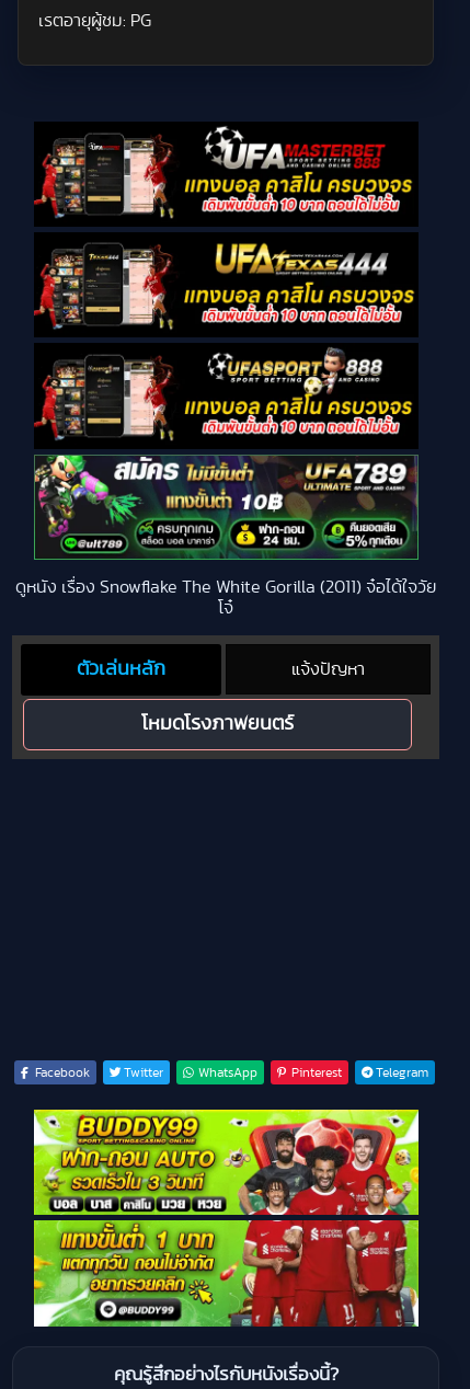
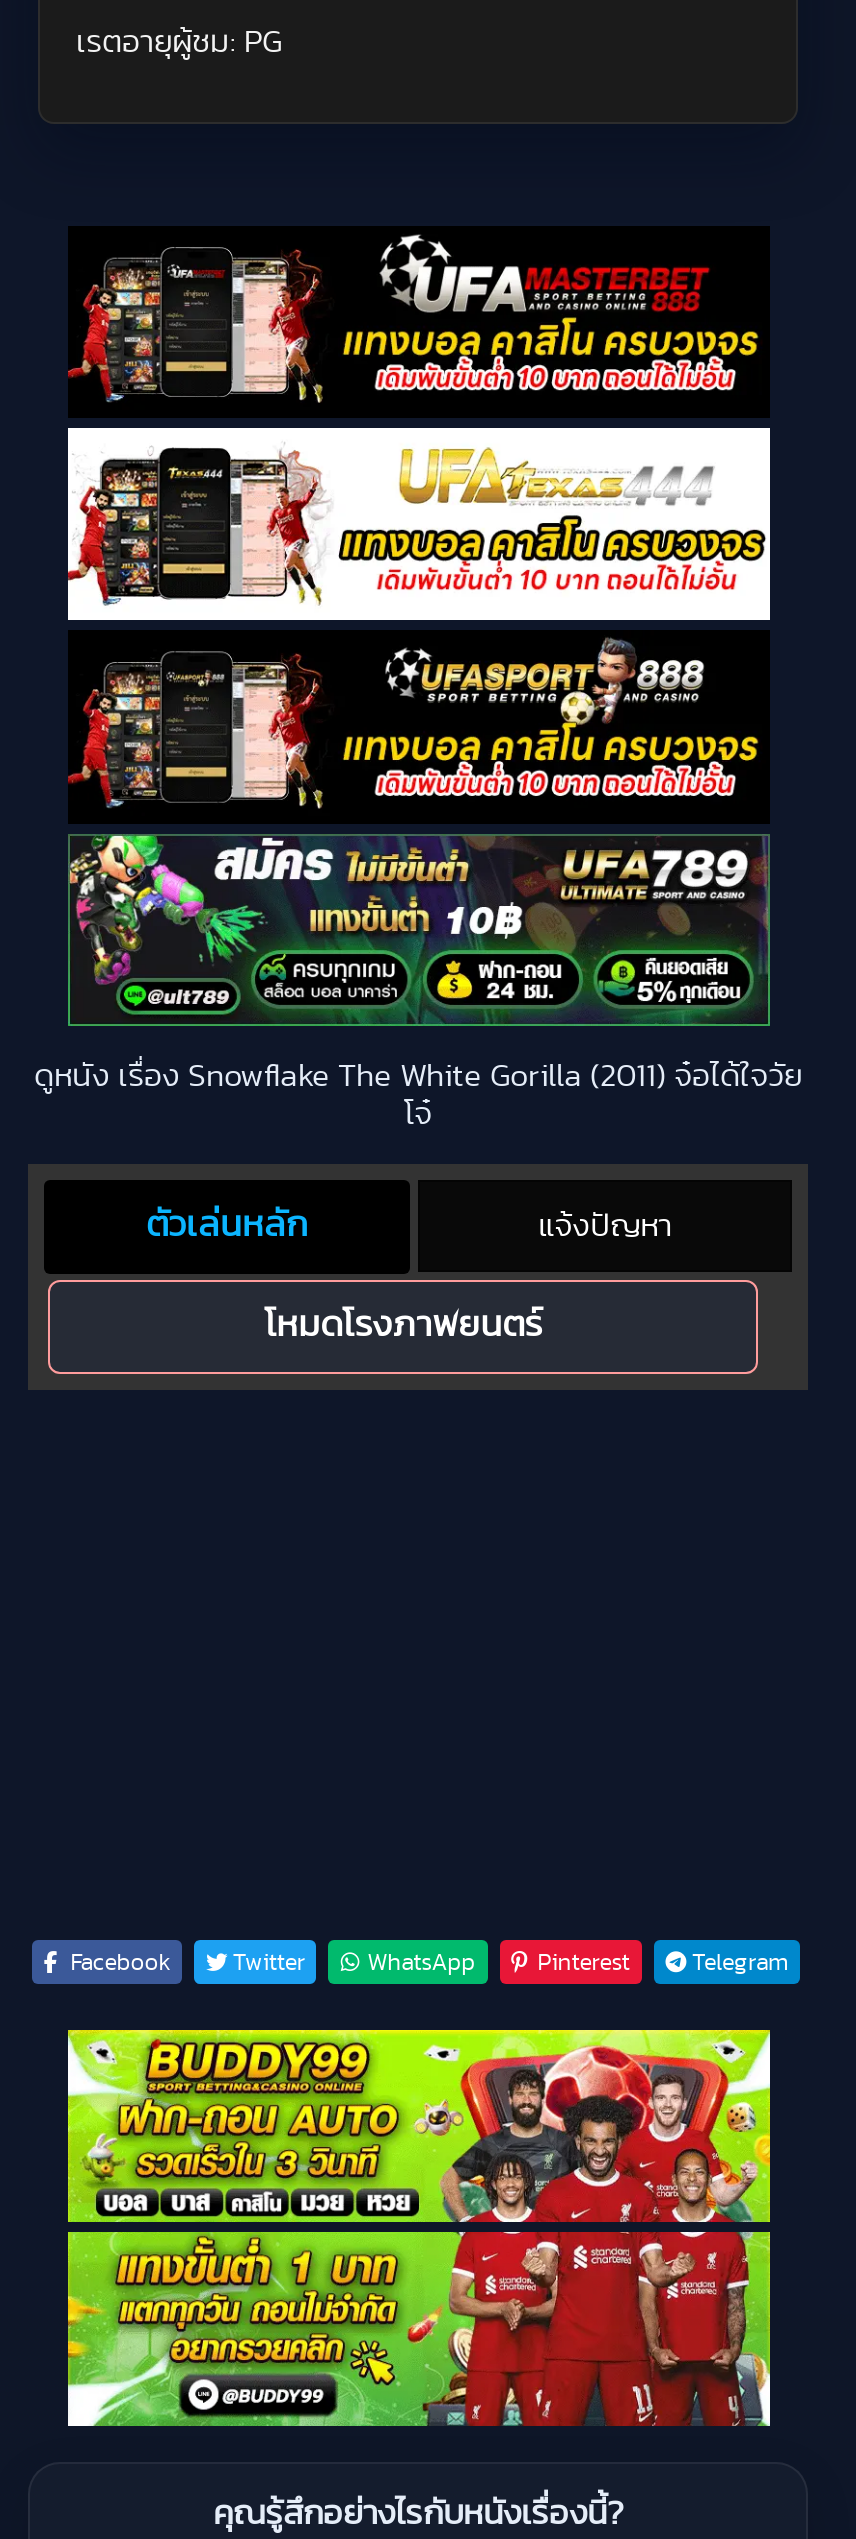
- [image]
+ [image]
